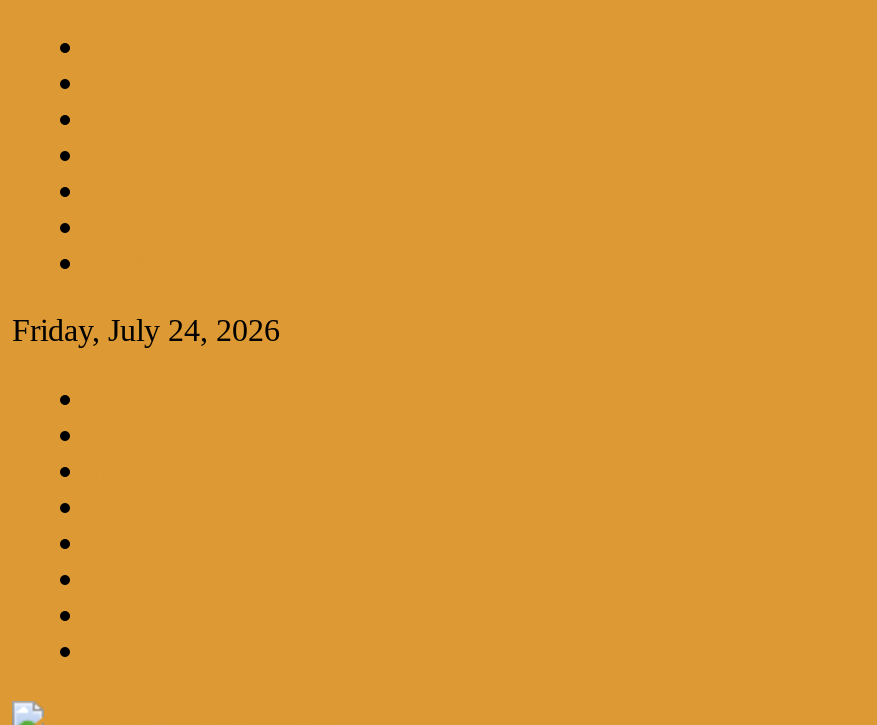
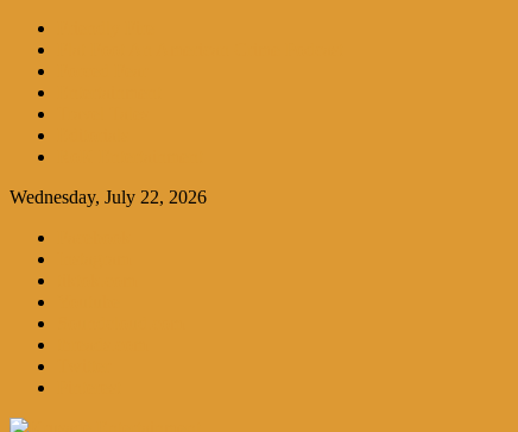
- Friday, July 24, 2026
+ Wednesday, July 22, 2026
